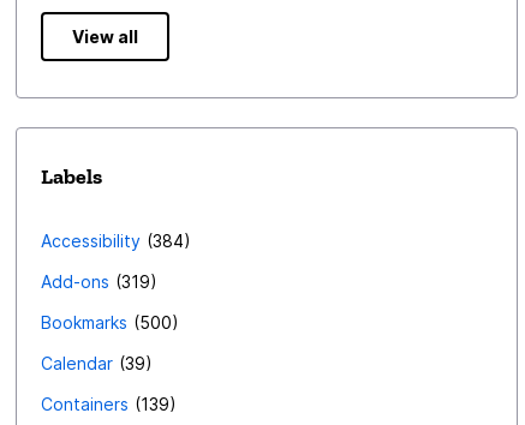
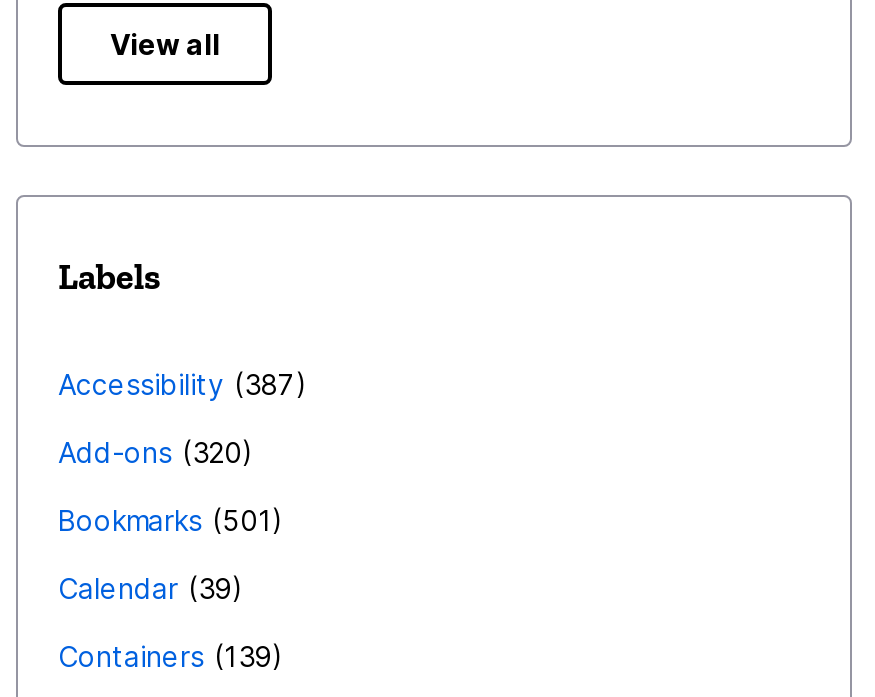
- Accessibility 384
+ Accessibility 387

- Add-ons 319
+ Add-ons 320

- Bookmarks 500
+ Bookmarks 501
